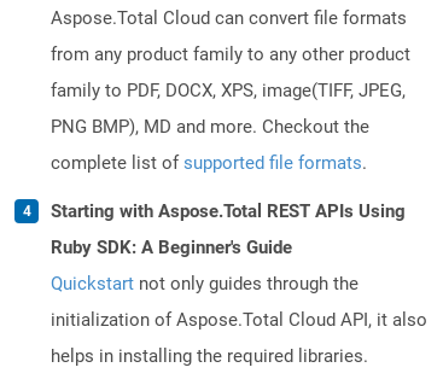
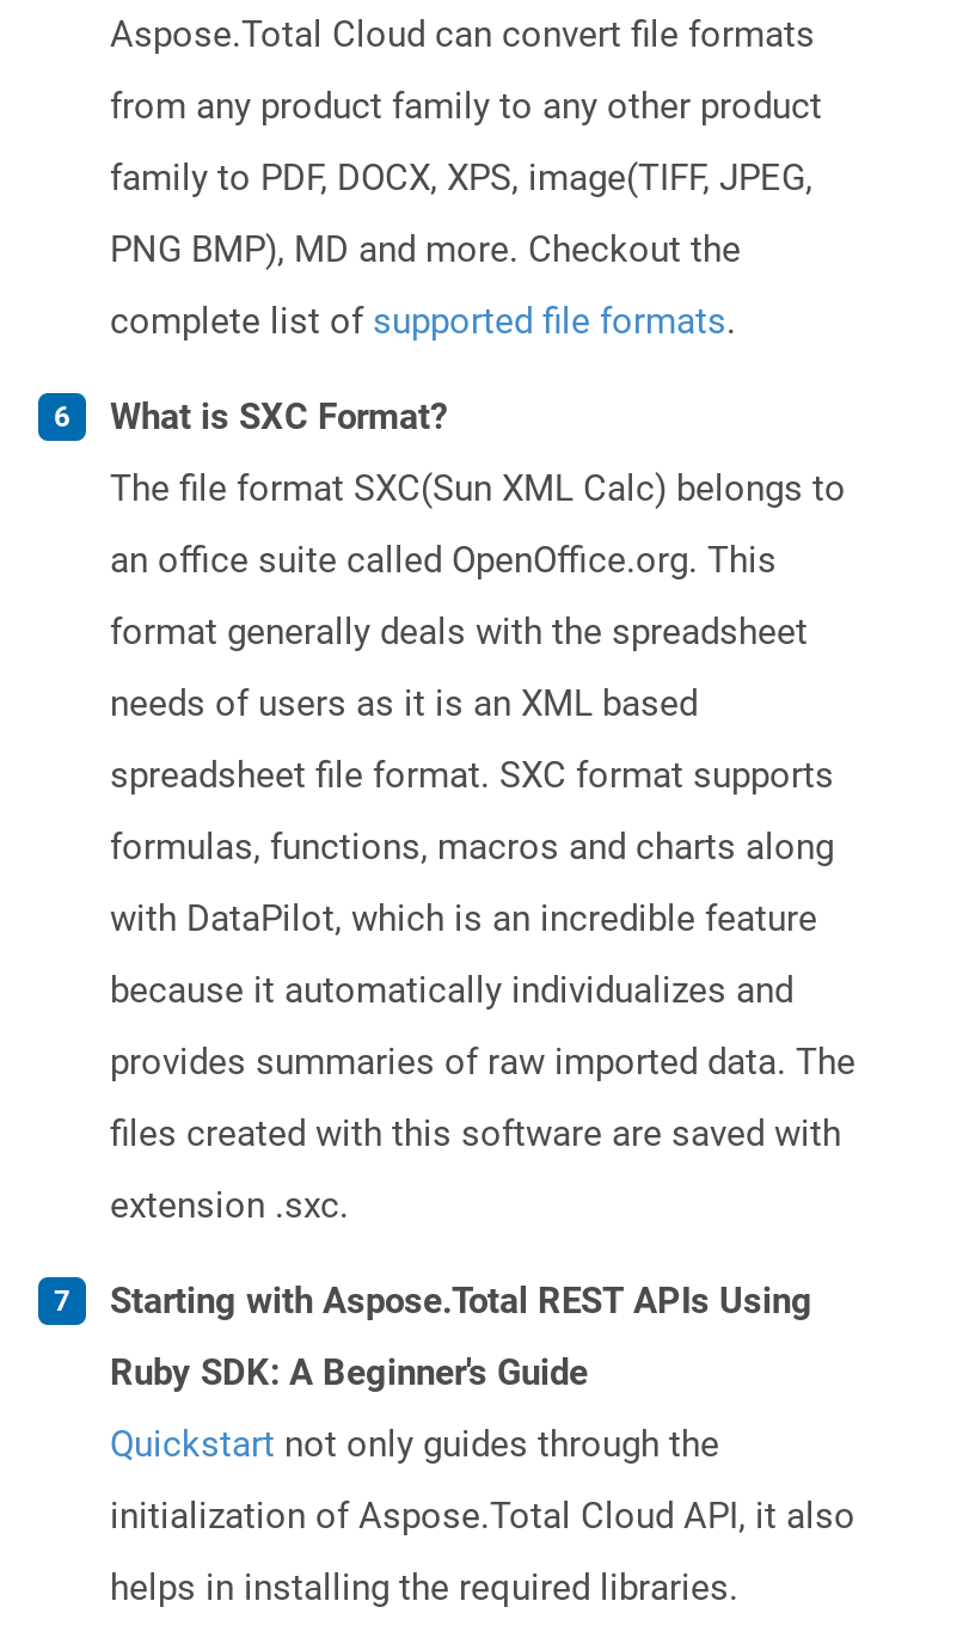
+ What is SXC Format?
+ The file format SXC(Sun XML Calc) belongs to
+ an office suite called OpenOffice.org. This
+ format generally deals with the spreadsheet
+ needs of users as it is an XML based
+ spreadsheet file format. SXC format supports
+ formulas, functions, macros and charts along
+ with DataPilot, which is an incredible feature
+ because it automatically individualizes and
+ provides summaries of raw imported data. The
+ files created with this software are saved with
+ extension .sxc.
